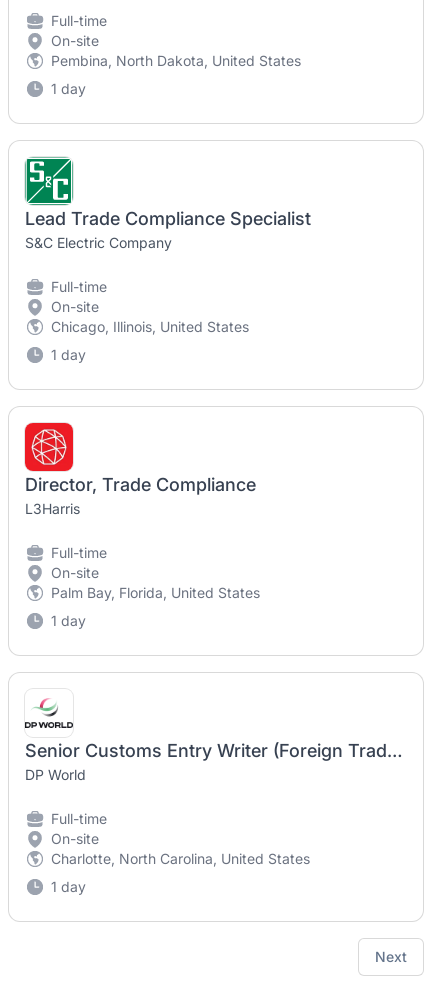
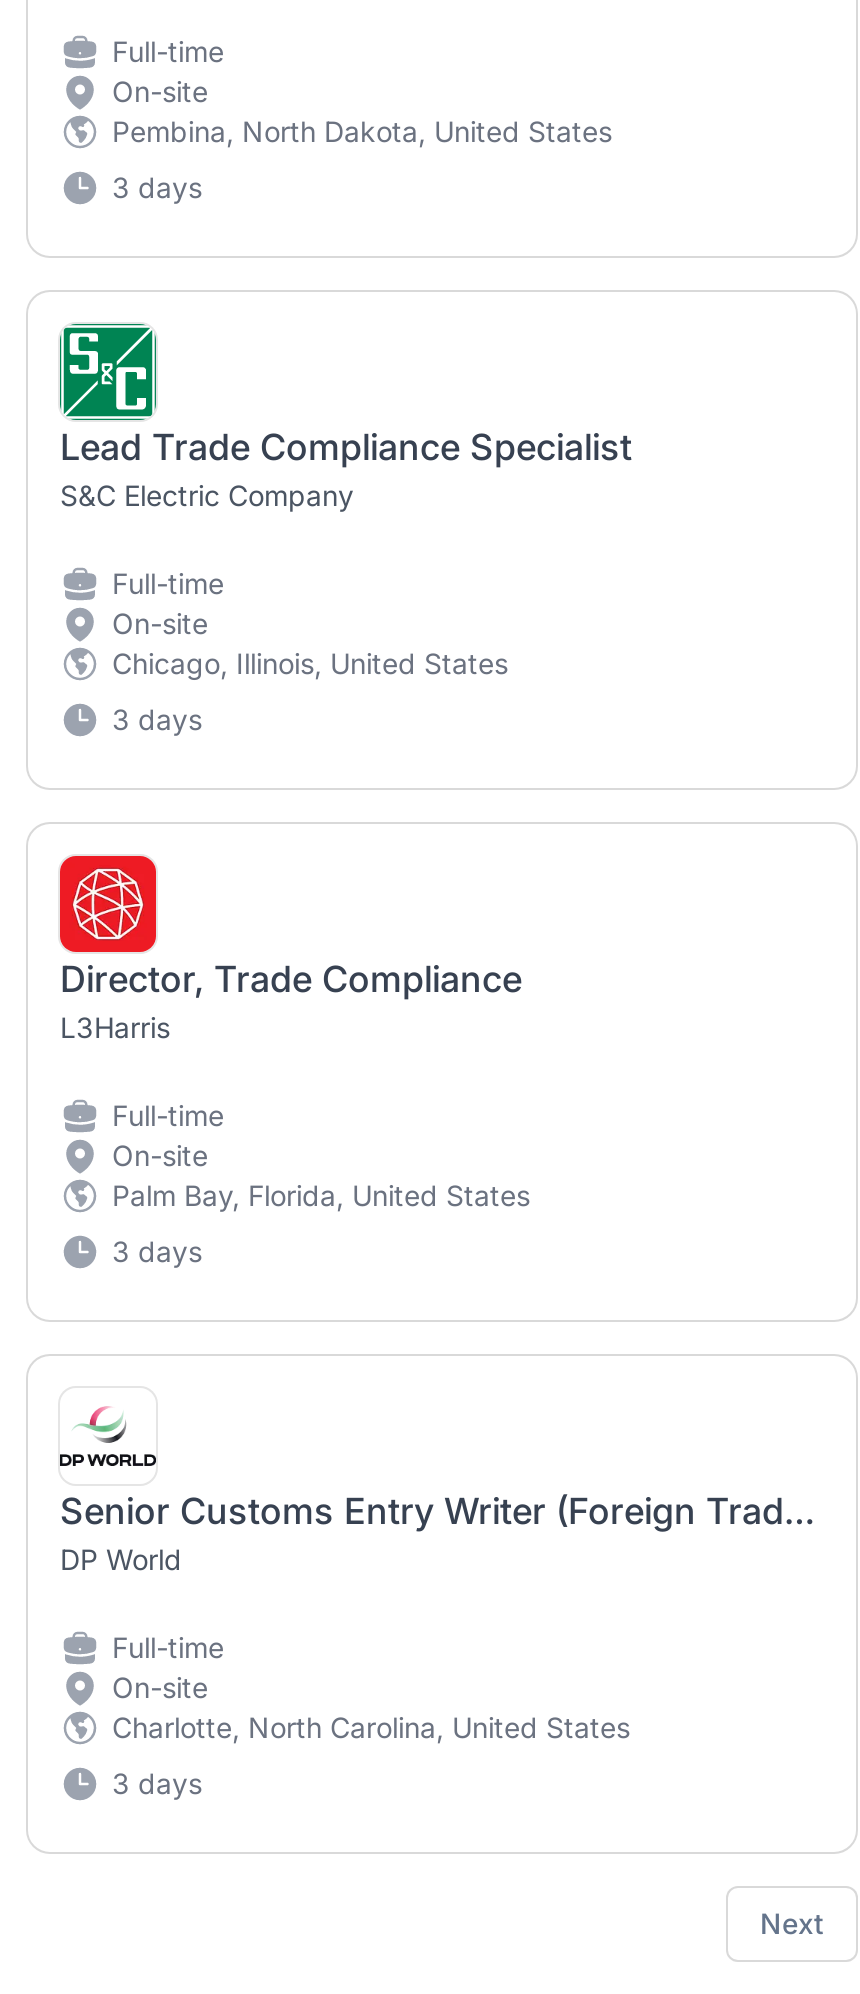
- 1 day
+ 3 days

- 1 day
+ 3 days

- 1 day
+ 3 days

- 1 day
+ 3 days
